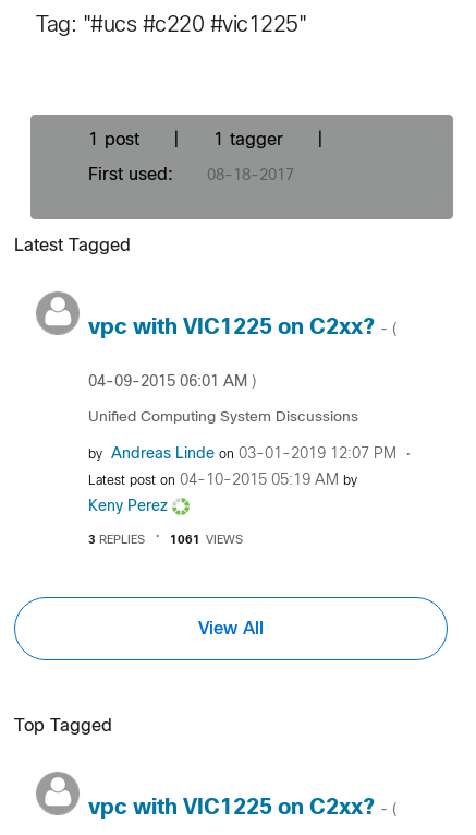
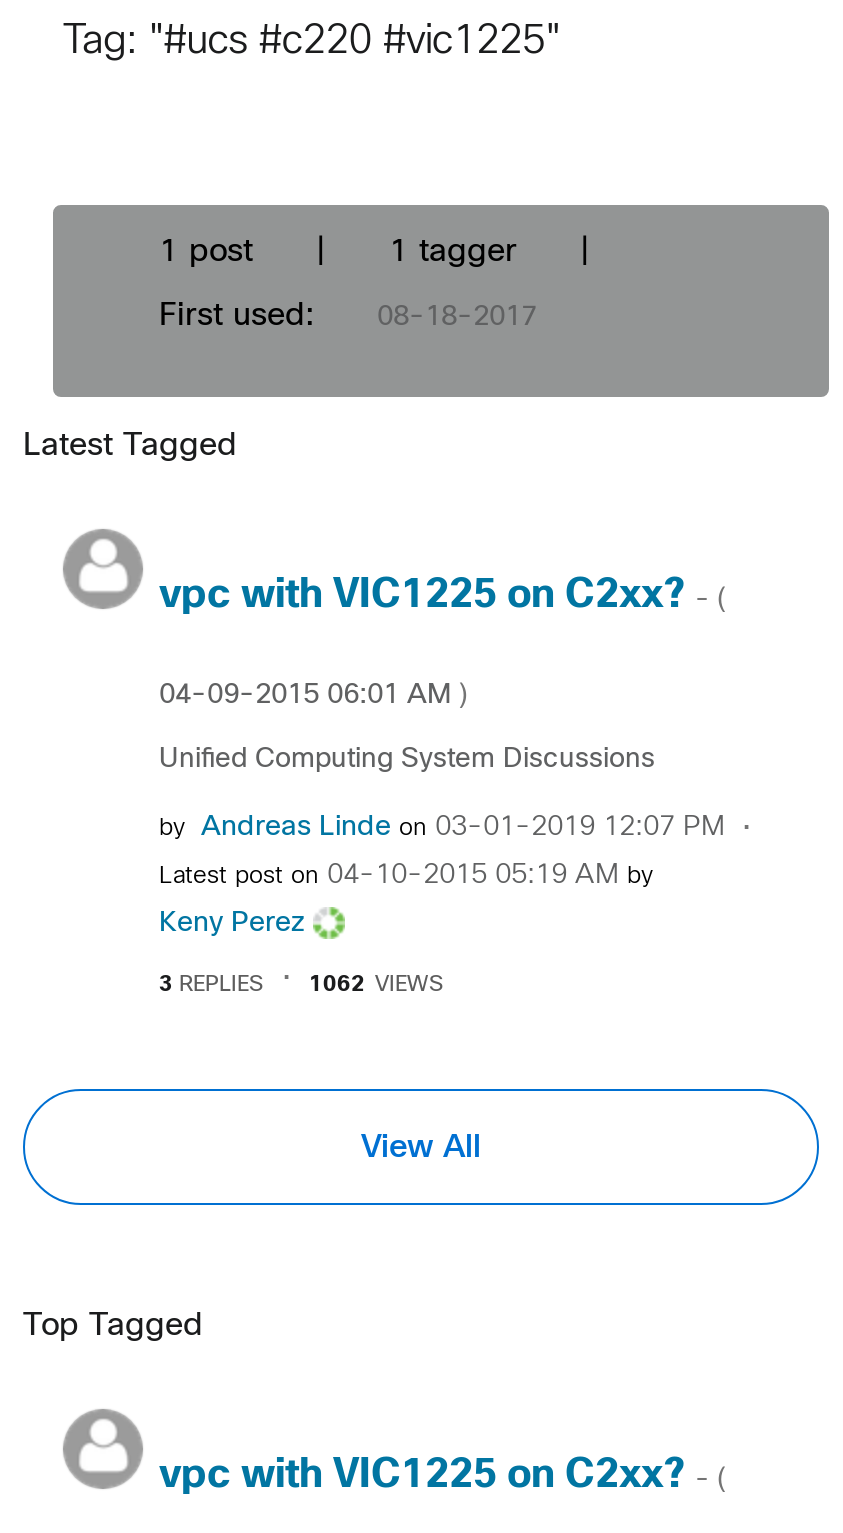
- 1061 VIEWS
+ 1062 VIEWS
